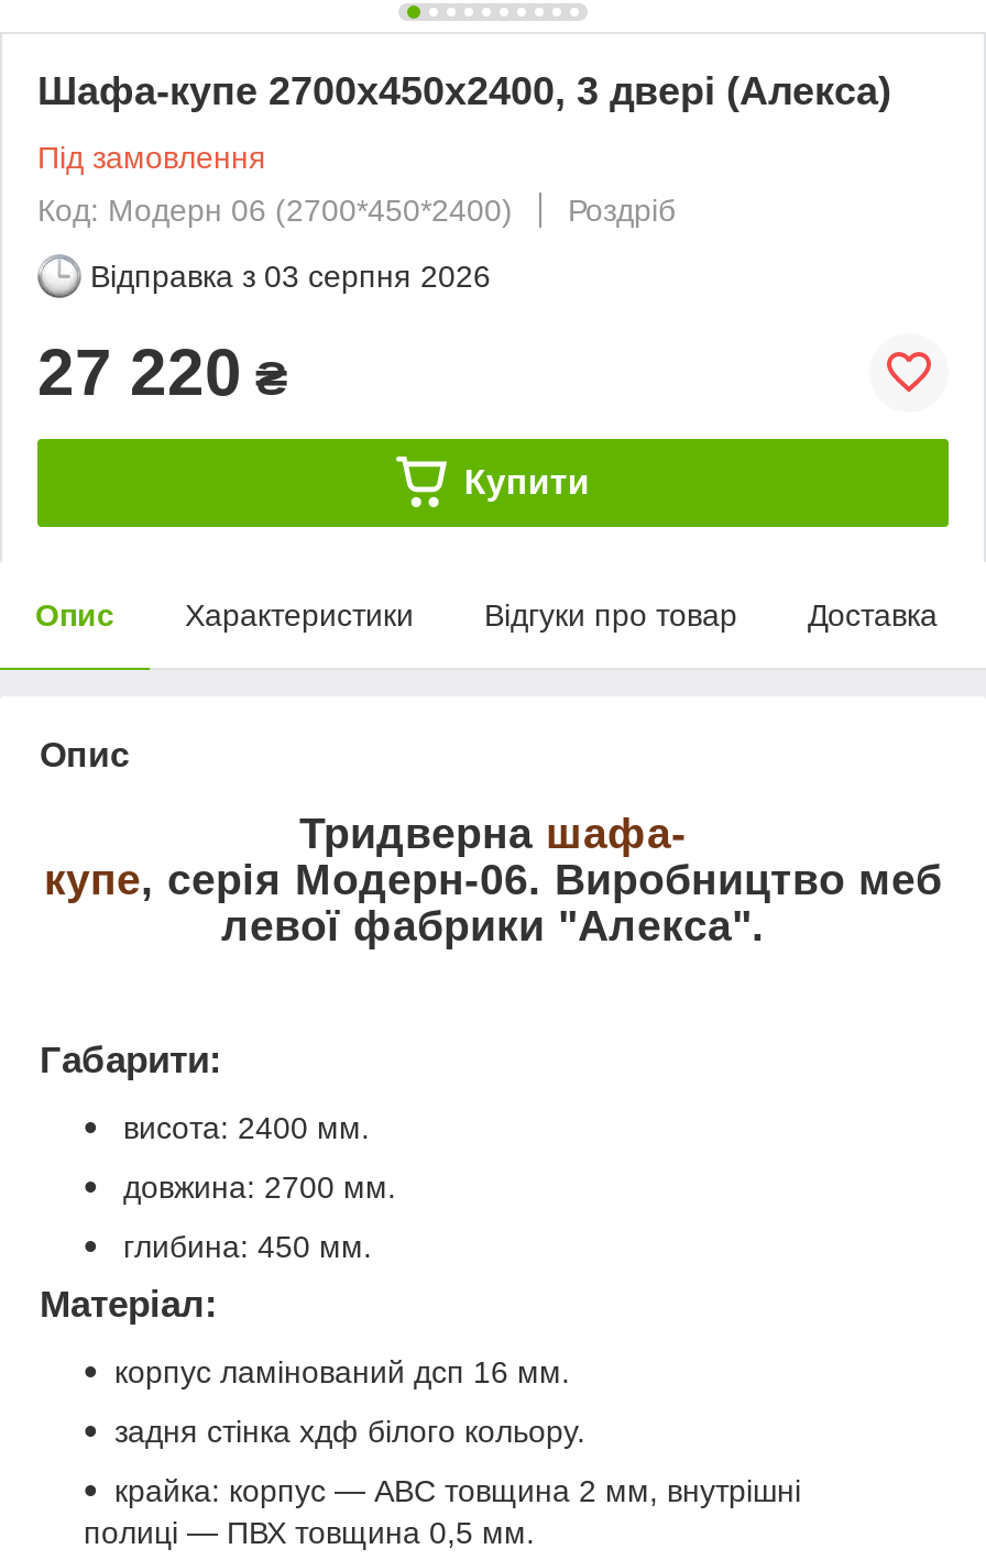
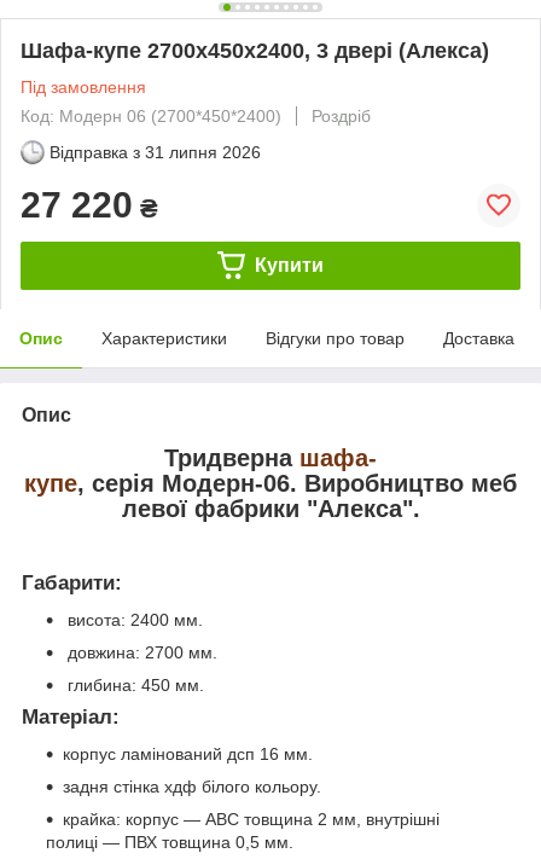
- Відправка з 03 серпня 2026
+ Відправка з 31 липня 2026
